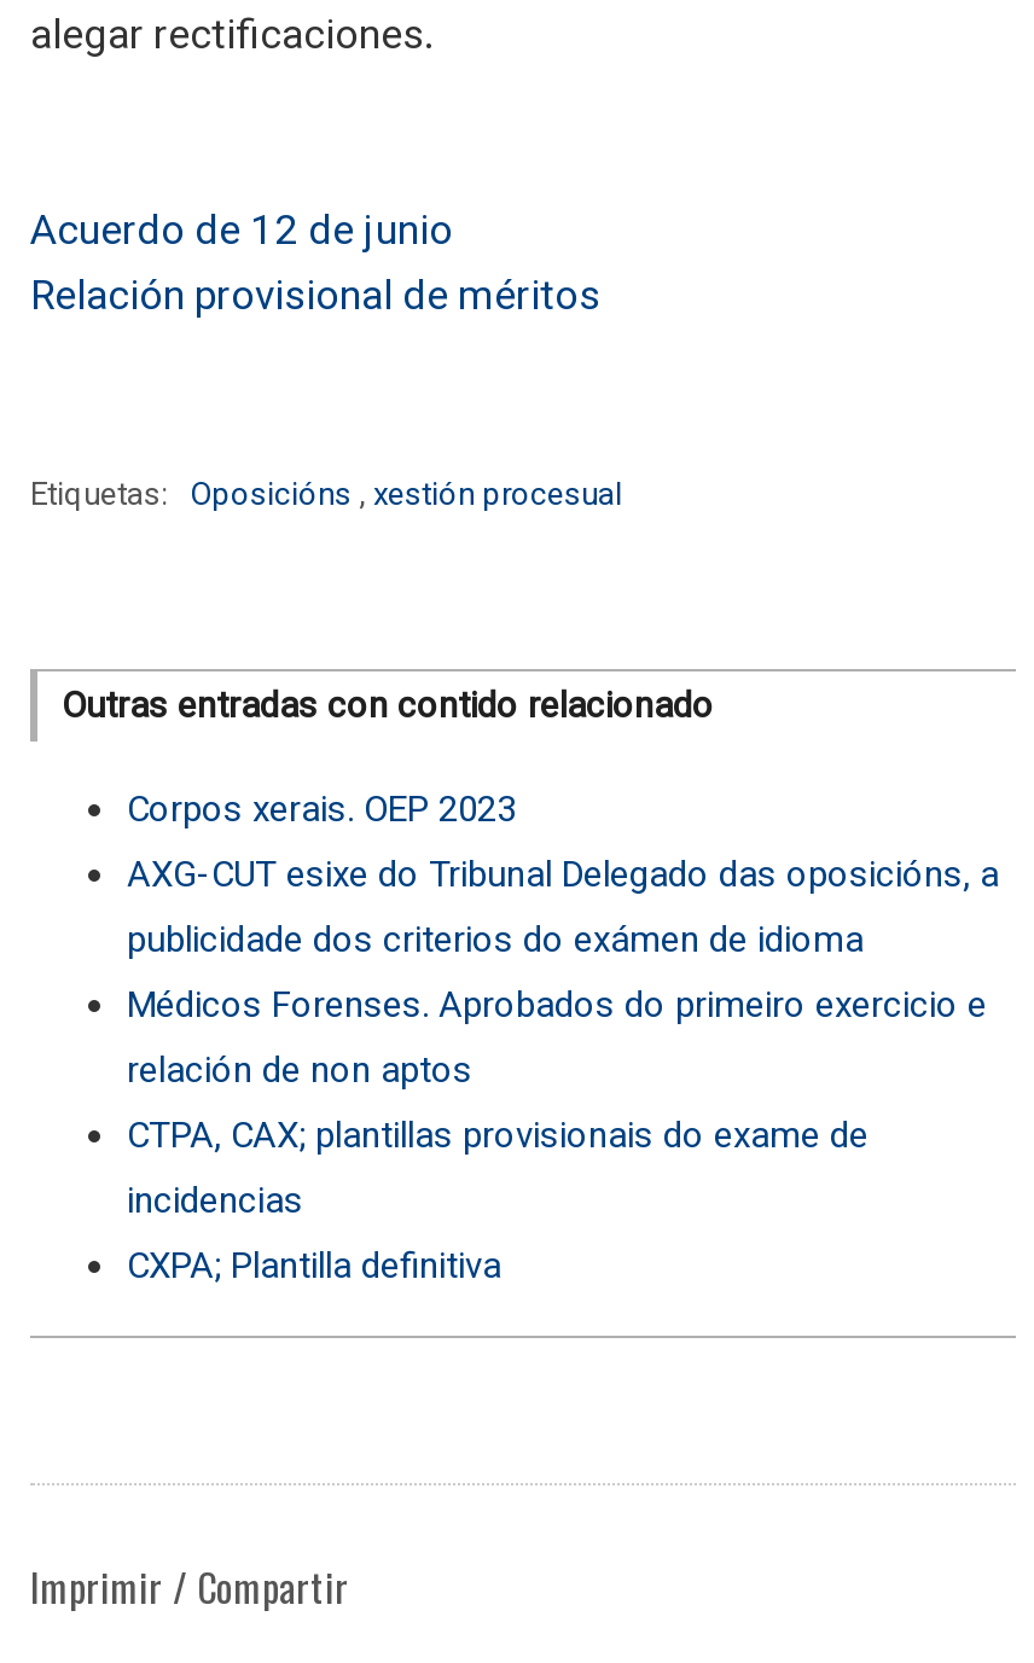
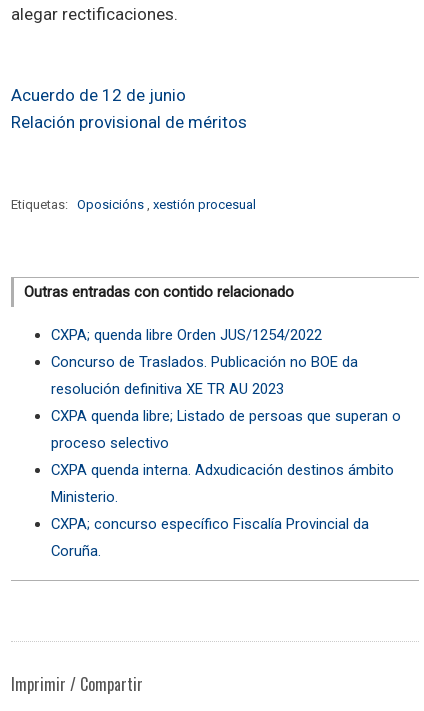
- Corpos xerais. OEP 2023
- AXG-CUT esixe do Tribunal Delegado das oposicións, a
- publicidade dos criterios do exámen de idioma
- Médicos Forenses. Aprobados do primeiro exercicio e
- relación de non aptos
- CTPA, CAX; plantillas provisionais do exame de
- incidencias
- CXPA; Plantilla definitiva
+ CXPA; quenda libre Orden JUS/1254/2022
+ Concurso de Traslados. Publicación no BOE da
+ resolución definitiva XE TR AU 2023
+ CXPA quenda libre; Listado de persoas que superan o
+ proceso selectivo
+ CXPA quenda interna. Adxudicación destinos ámbito
+ Ministerio.
+ CXPA; concurso específico Fiscalía Provincial da
+ Coruña.
